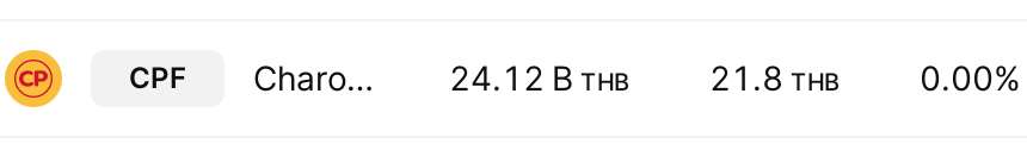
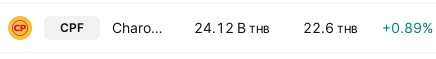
- 21.8 THB
+ 22.6 THB

- 0.00%
+ +0.89%
